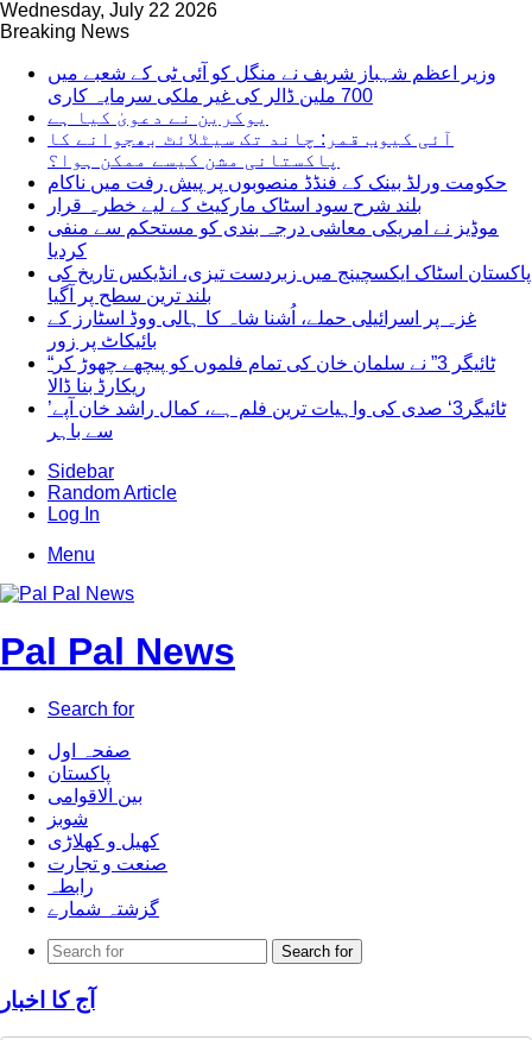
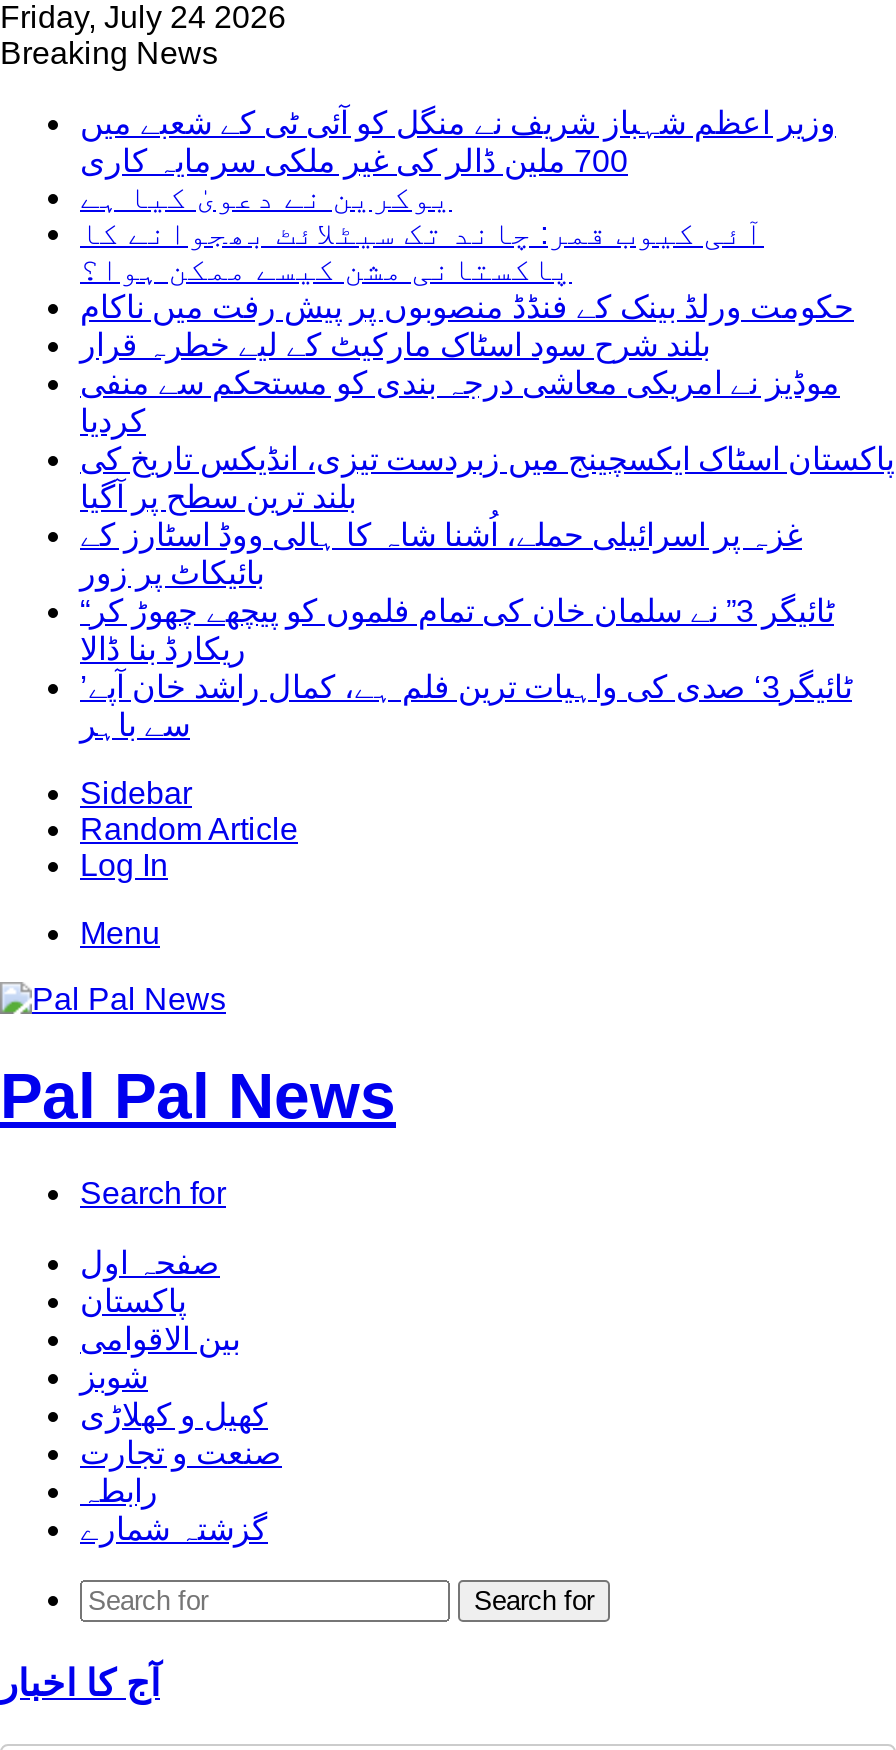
- Wednesday, July 22 2026
+ Friday, July 24 2026
